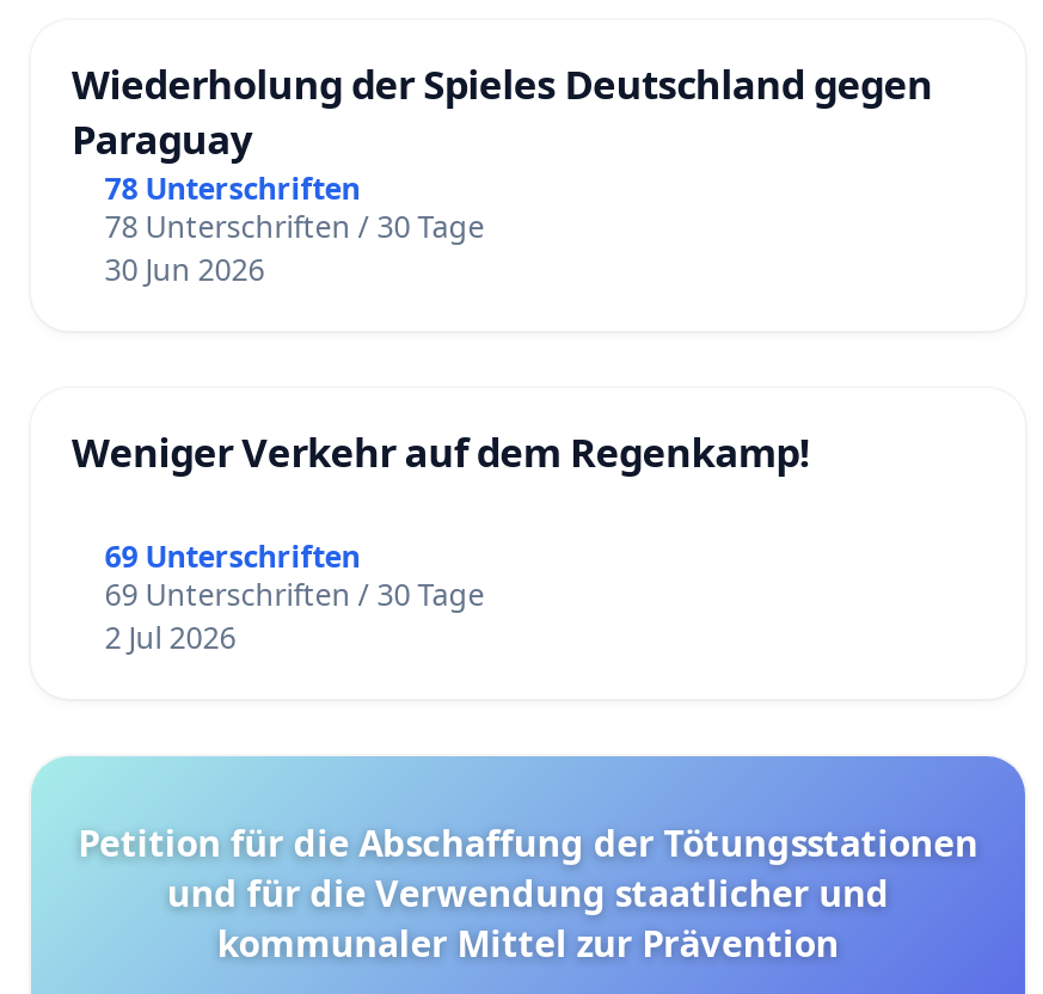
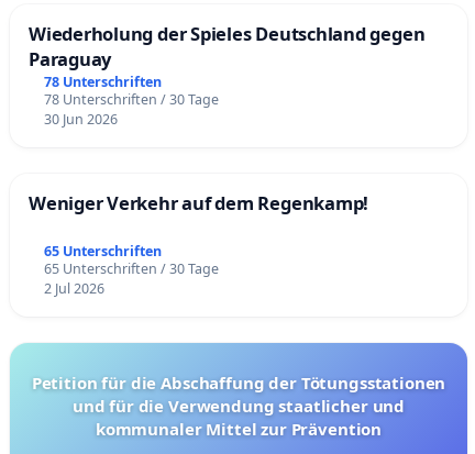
- 69 Unterschriften
+ 65 Unterschriften

- 69 Unterschriften / 30 Tage
+ 65 Unterschriften / 30 Tage
